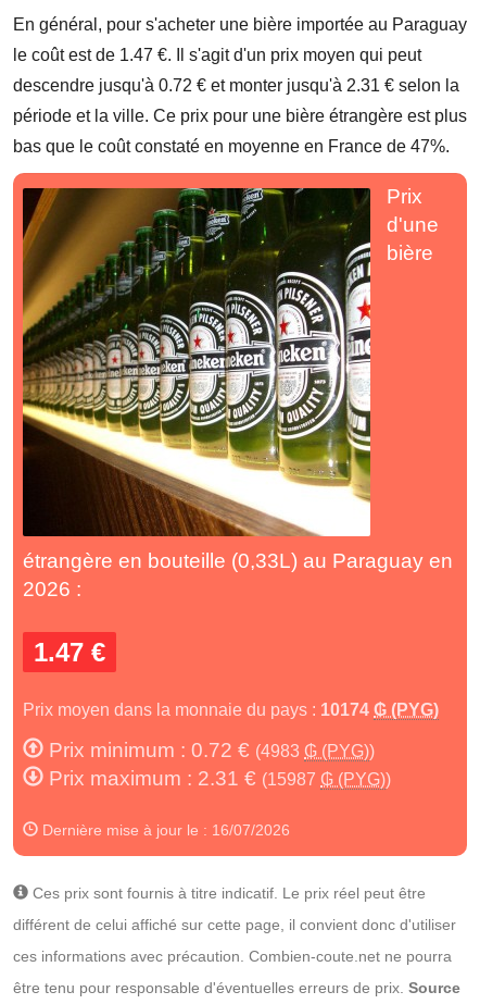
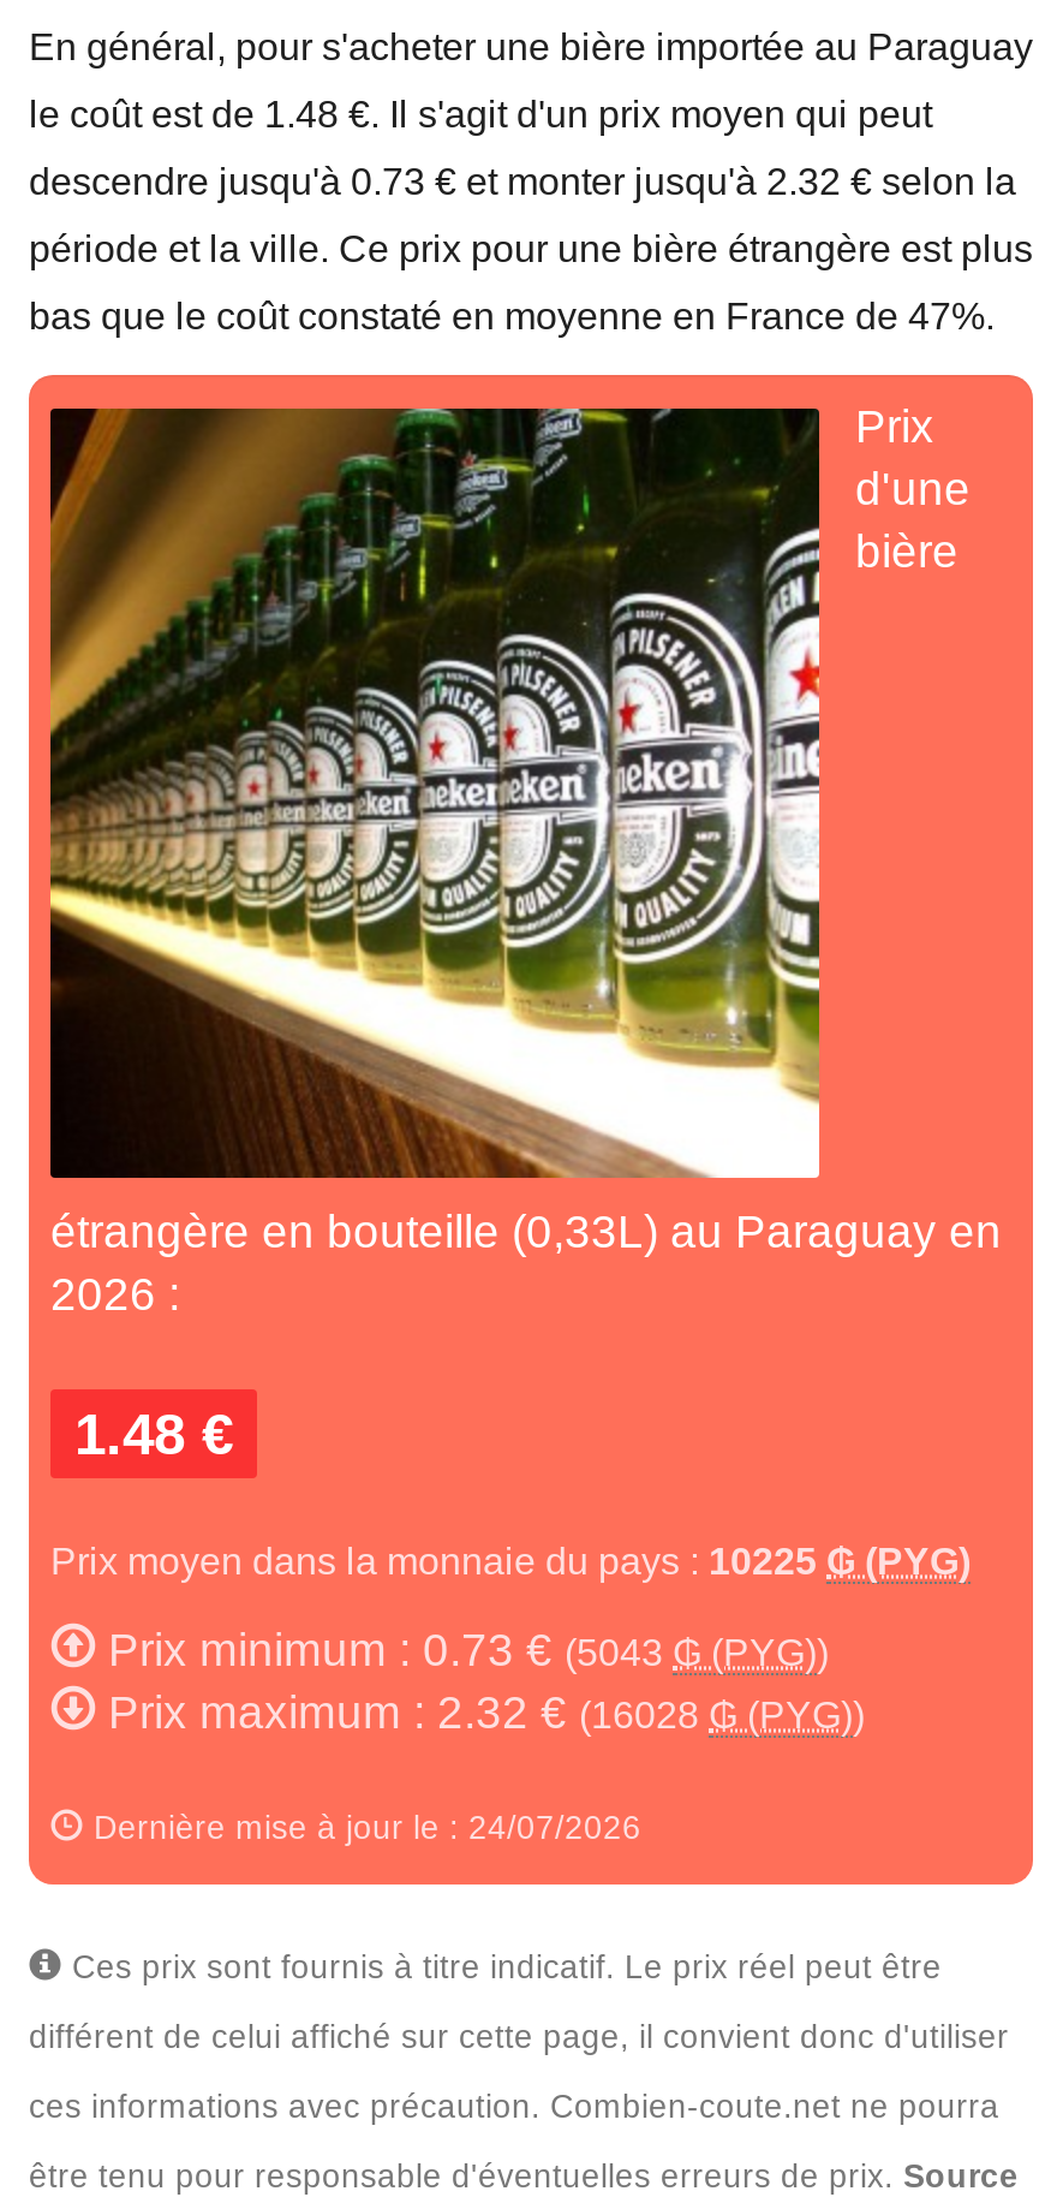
- le coût est de 1.47 €. Il s'agit d'un prix moyen qui peut
+ le coût est de 1.48 €. Il s'agit d'un prix moyen qui peut

- descendre jusqu'à 0.72 € et monter jusqu'à 2.31 € selon la
+ descendre jusqu'à 0.73 € et monter jusqu'à 2.32 € selon la

- 1.47 €
+ 1.48 €

- Prix moyen dans la monnaie du pays : 10174 ₲ (PYG)
+ Prix moyen dans la monnaie du pays : 10225 ₲ (PYG)

- Prix minimum : 0.72 €(4983 ₲ (PYG))
+ Prix minimum : 0.73 €(5043 ₲ (PYG))

- Prix maximum : 2.31 €(15987 ₲ (PYG))
+ Prix maximum : 2.32 €(16028 ₲ (PYG))

- Dernière mise à jour le : 16/07/2026
+ Dernière mise à jour le : 24/07/2026
